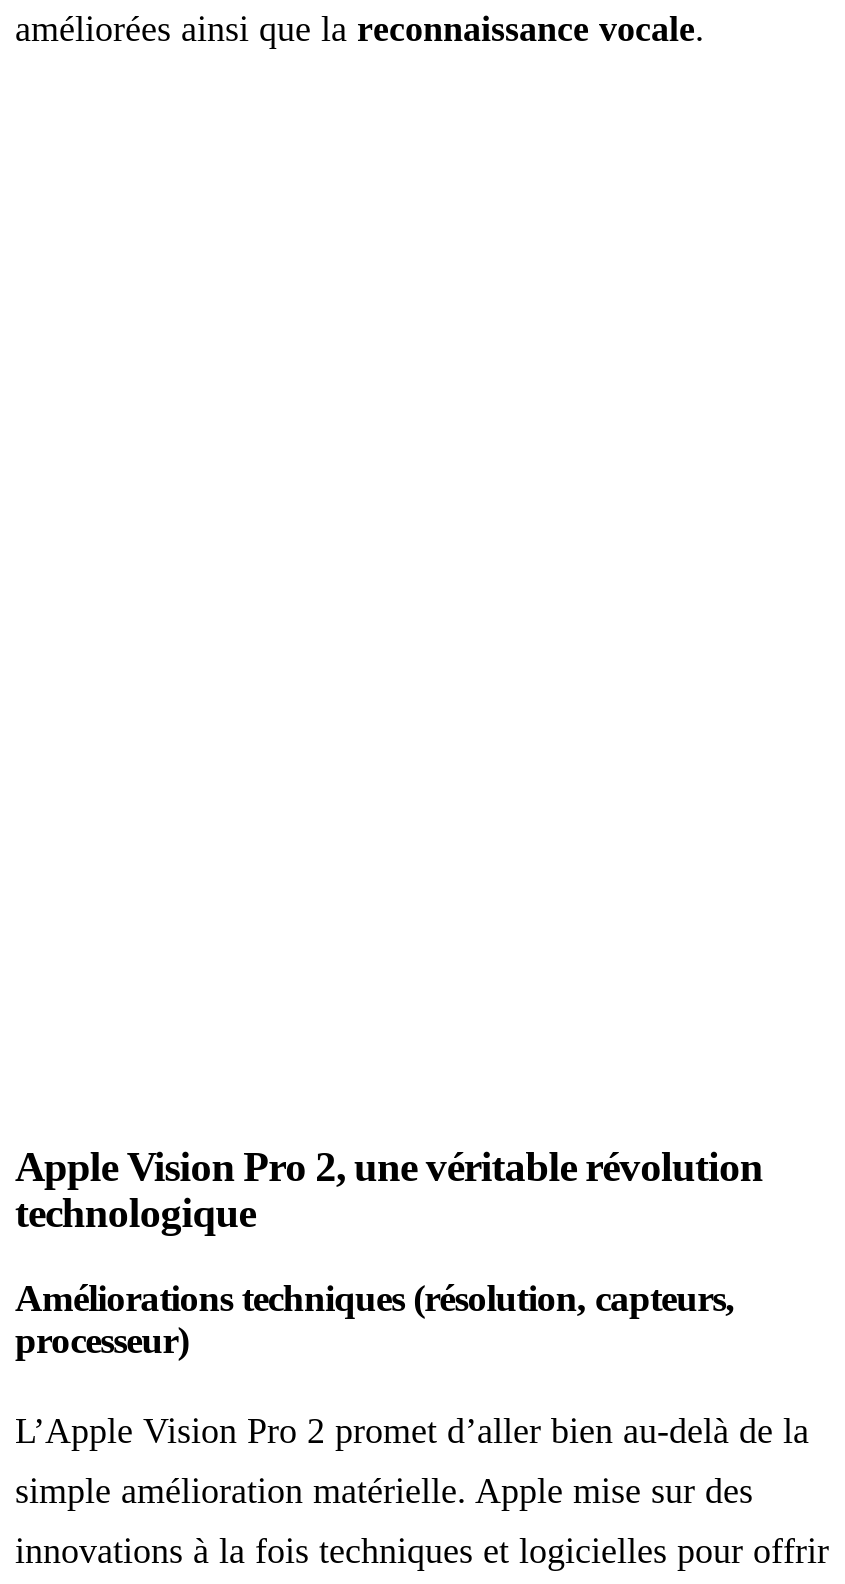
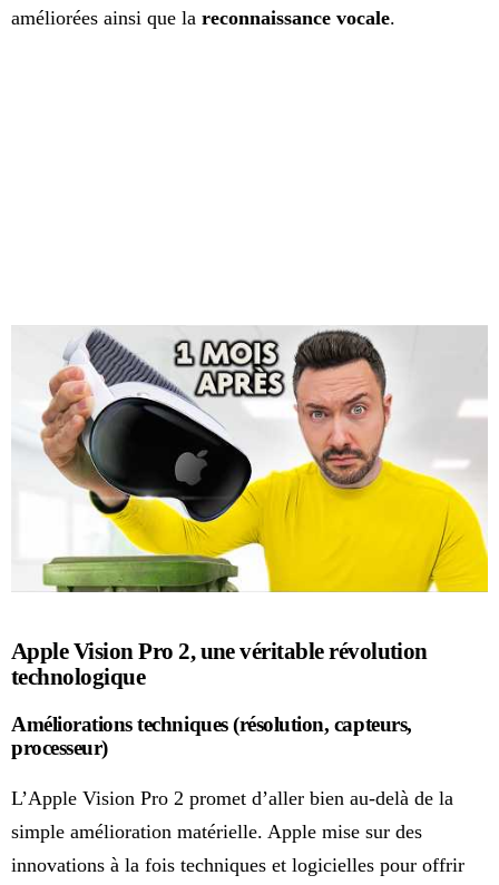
+ [image]
